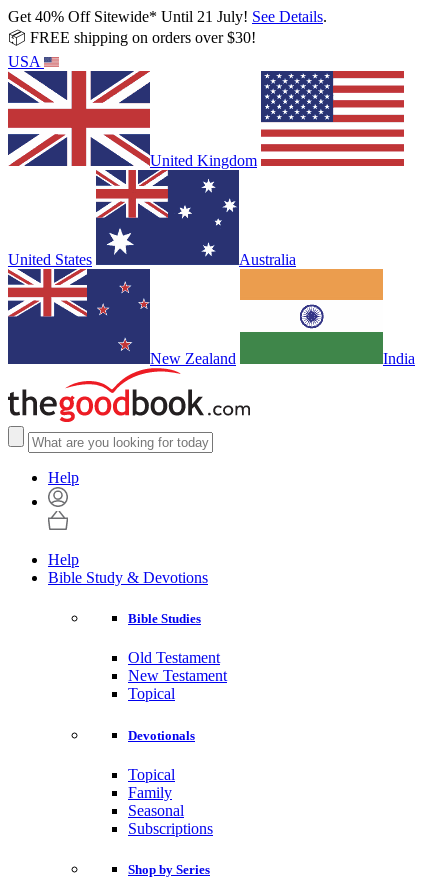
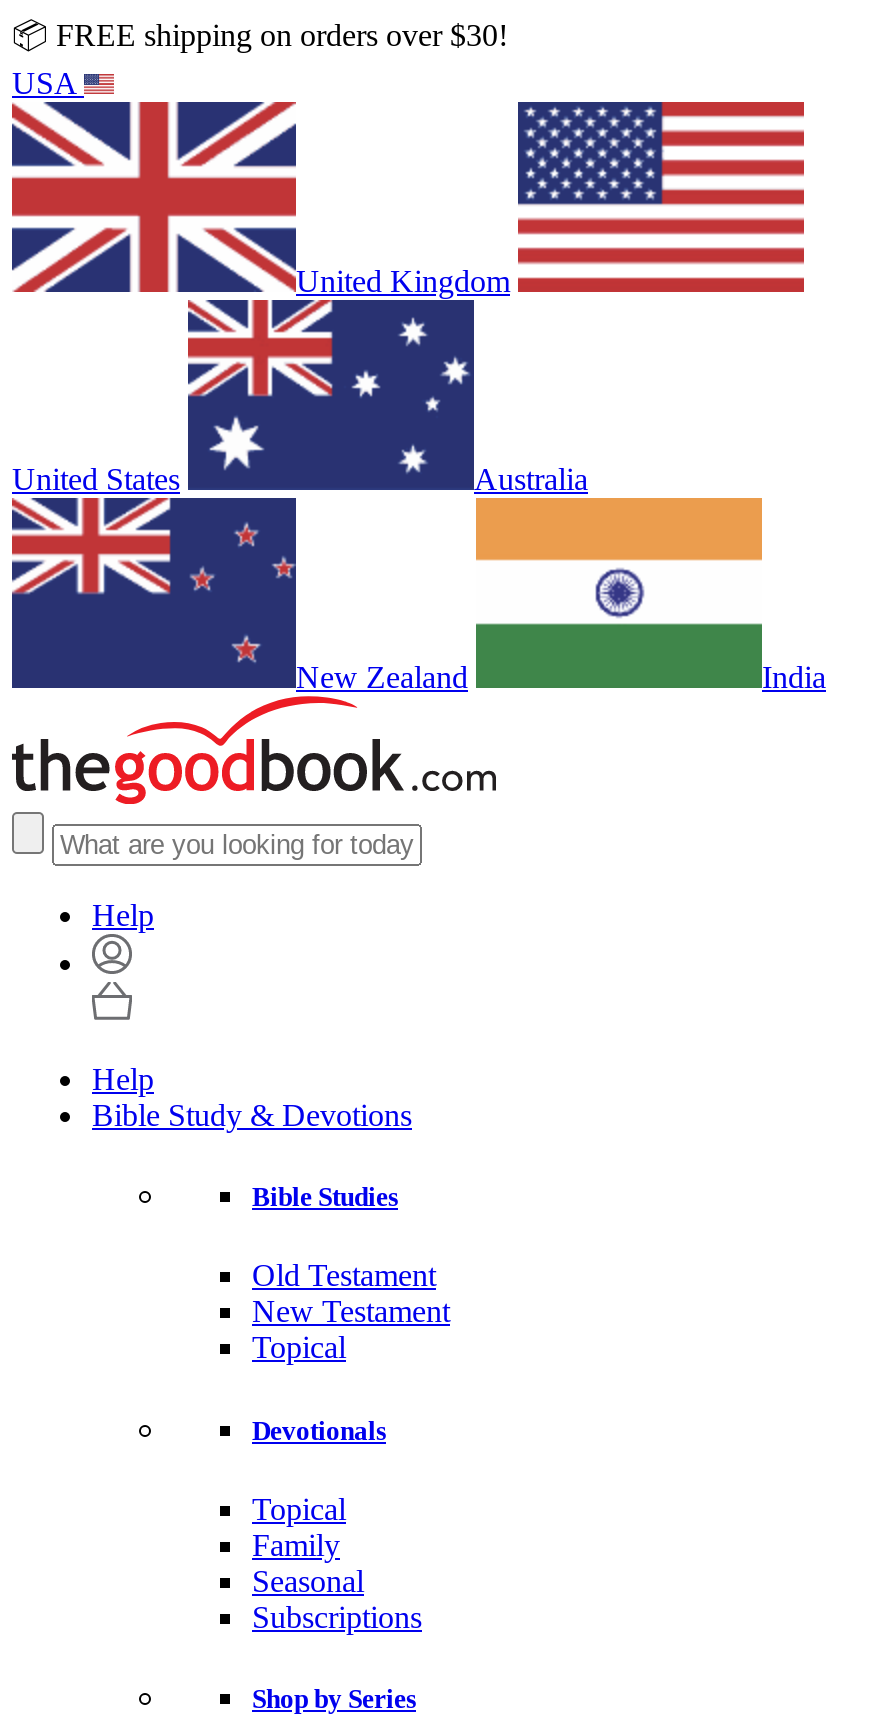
- Get 40% Off Sitewide* Until 21 July! See Details.
